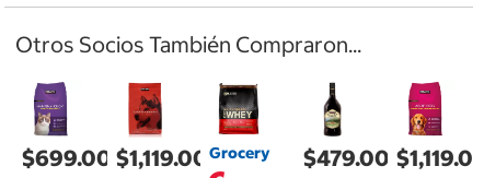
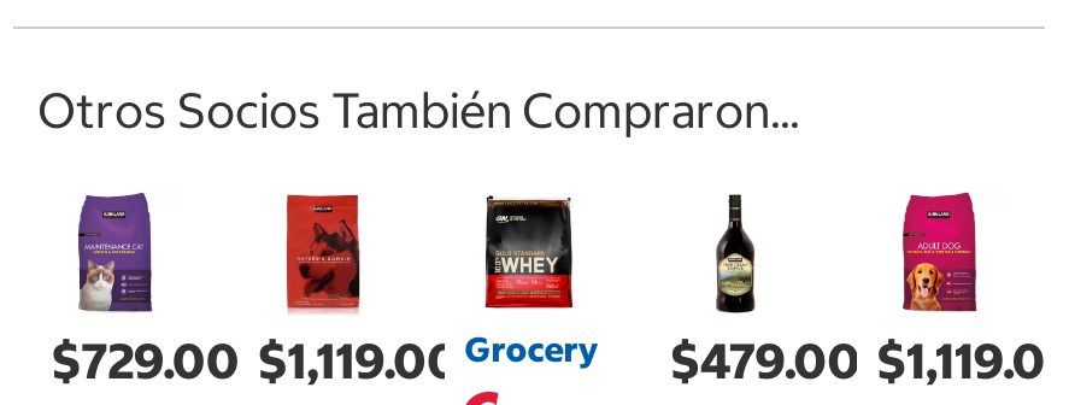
- $699.00
+ $729.00
